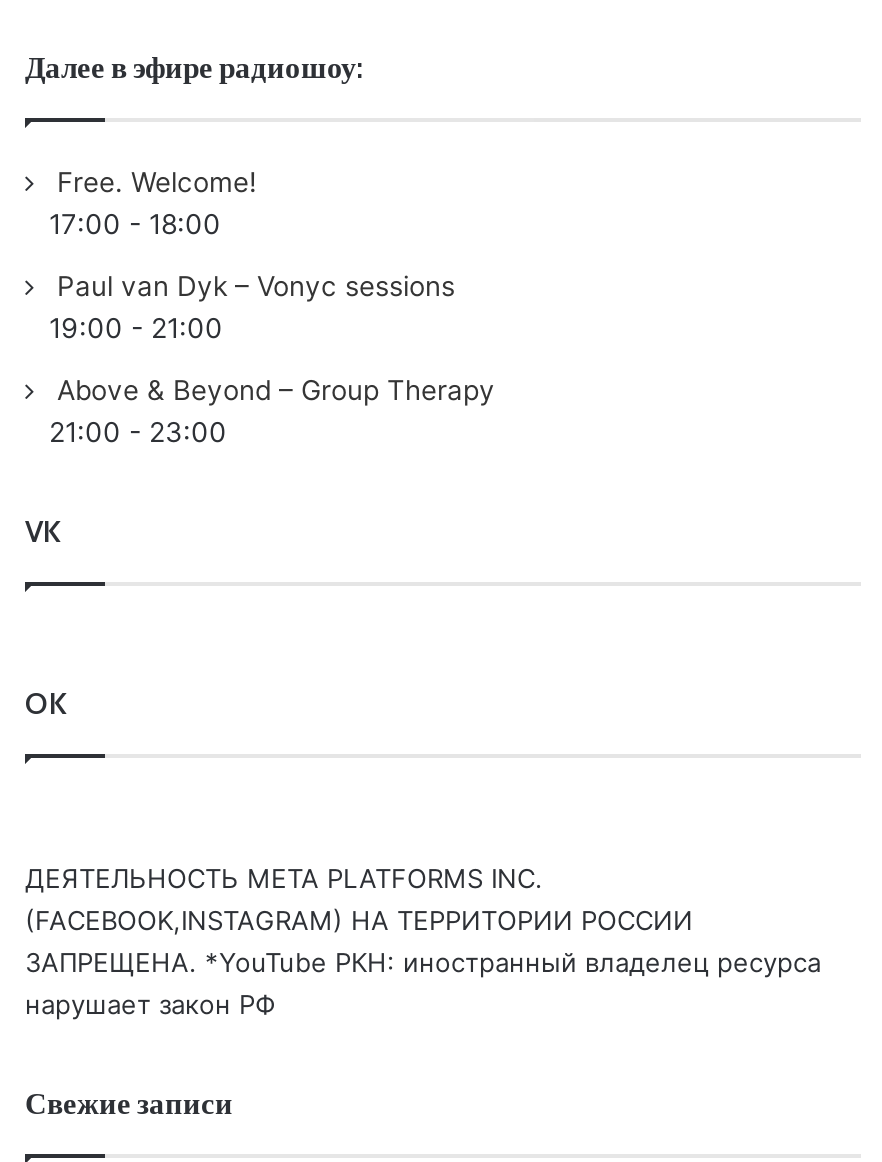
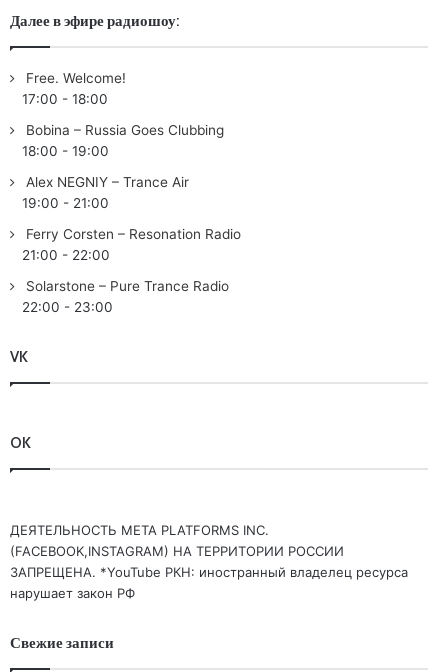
- Paul van Dyk – Vonyc sessions
+ Bobina – Russia Goes Clubbing
+ 18:00 - 19:00
+ Alex NEGNIY – Trance Air

- Above & Beyond – Group Therapy
- 21:00 - 23:00
+ Ferry Corsten – Resonation Radio
+ 21:00 - 22:00
+ Solarstone – Pure Trance Radio
+ 22:00 - 23:00
